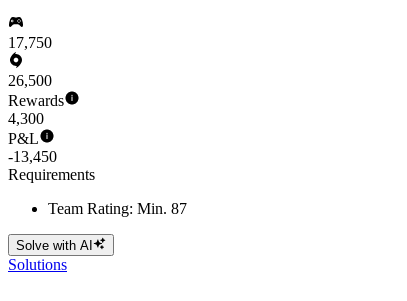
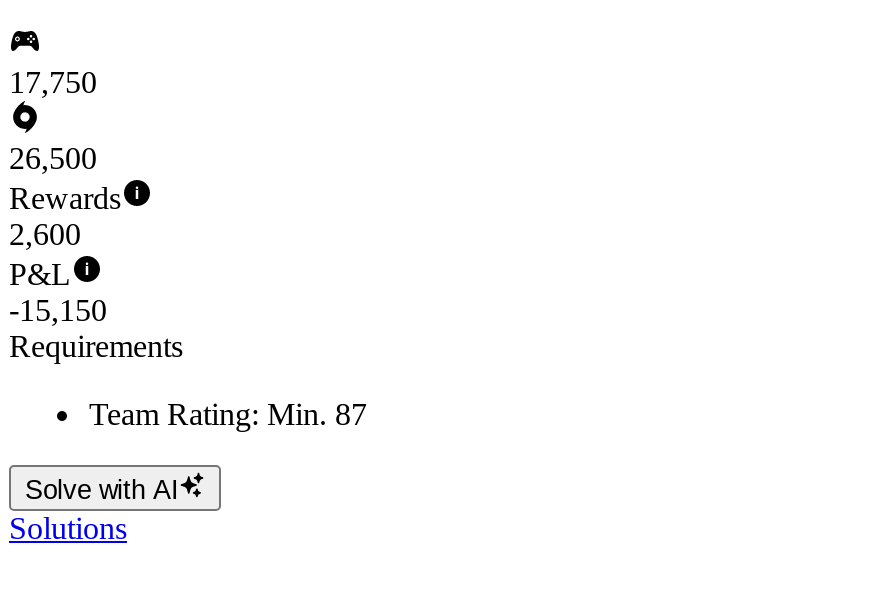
- 4,300
+ 2,600

- -13,450
+ -15,150
